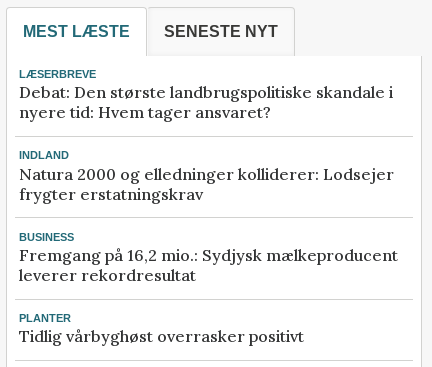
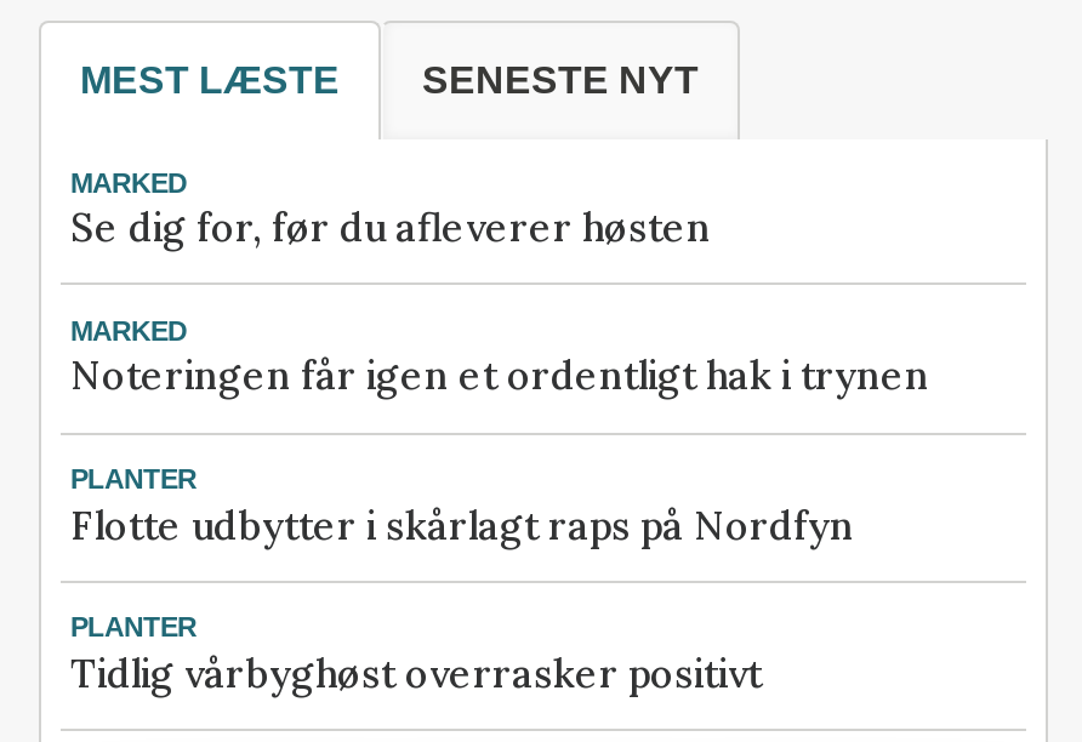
- LÆSERBREVE
- Debat: Den største landbrugspolitiske skandale i
- nyere tid: Hvem tager ansvaret?
+ MARKED
+ Se dig for, før du afleverer høsten

- INDLAND
- Natura 2000 og elledninger kolliderer: Lodsejer
- frygter erstatningskrav
+ MARKED
+ Noteringen får igen et ordentligt hak i trynen

- BUSINESS
- Fremgang på 16,2 mio.: Sydjysk mælkeproducent
- leverer rekordresultat
+ PLANTER
+ Flotte udbytter i skårlagt raps på Nordfyn
